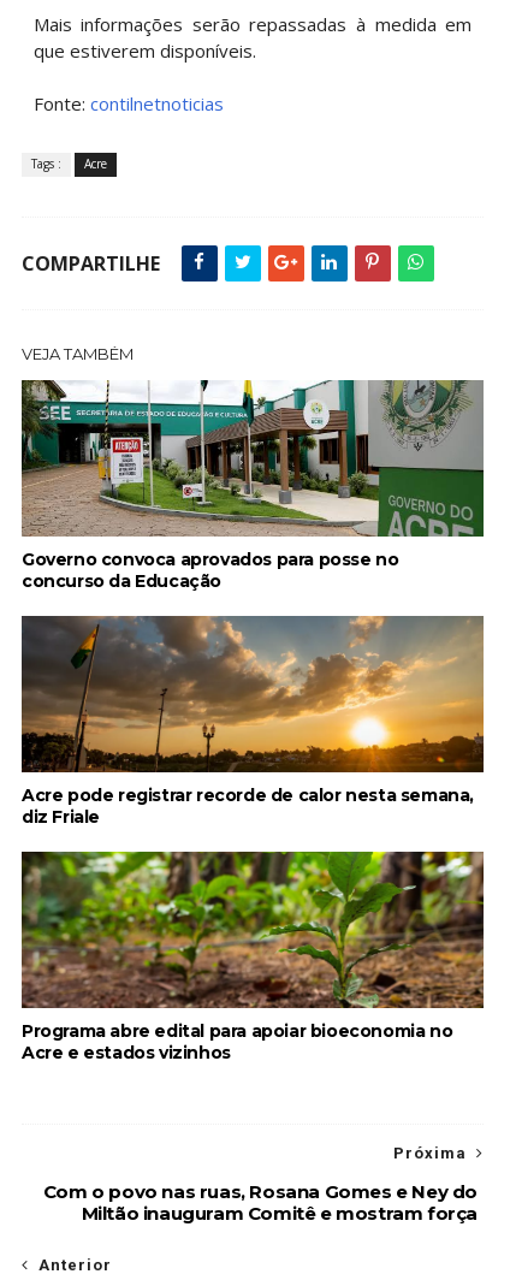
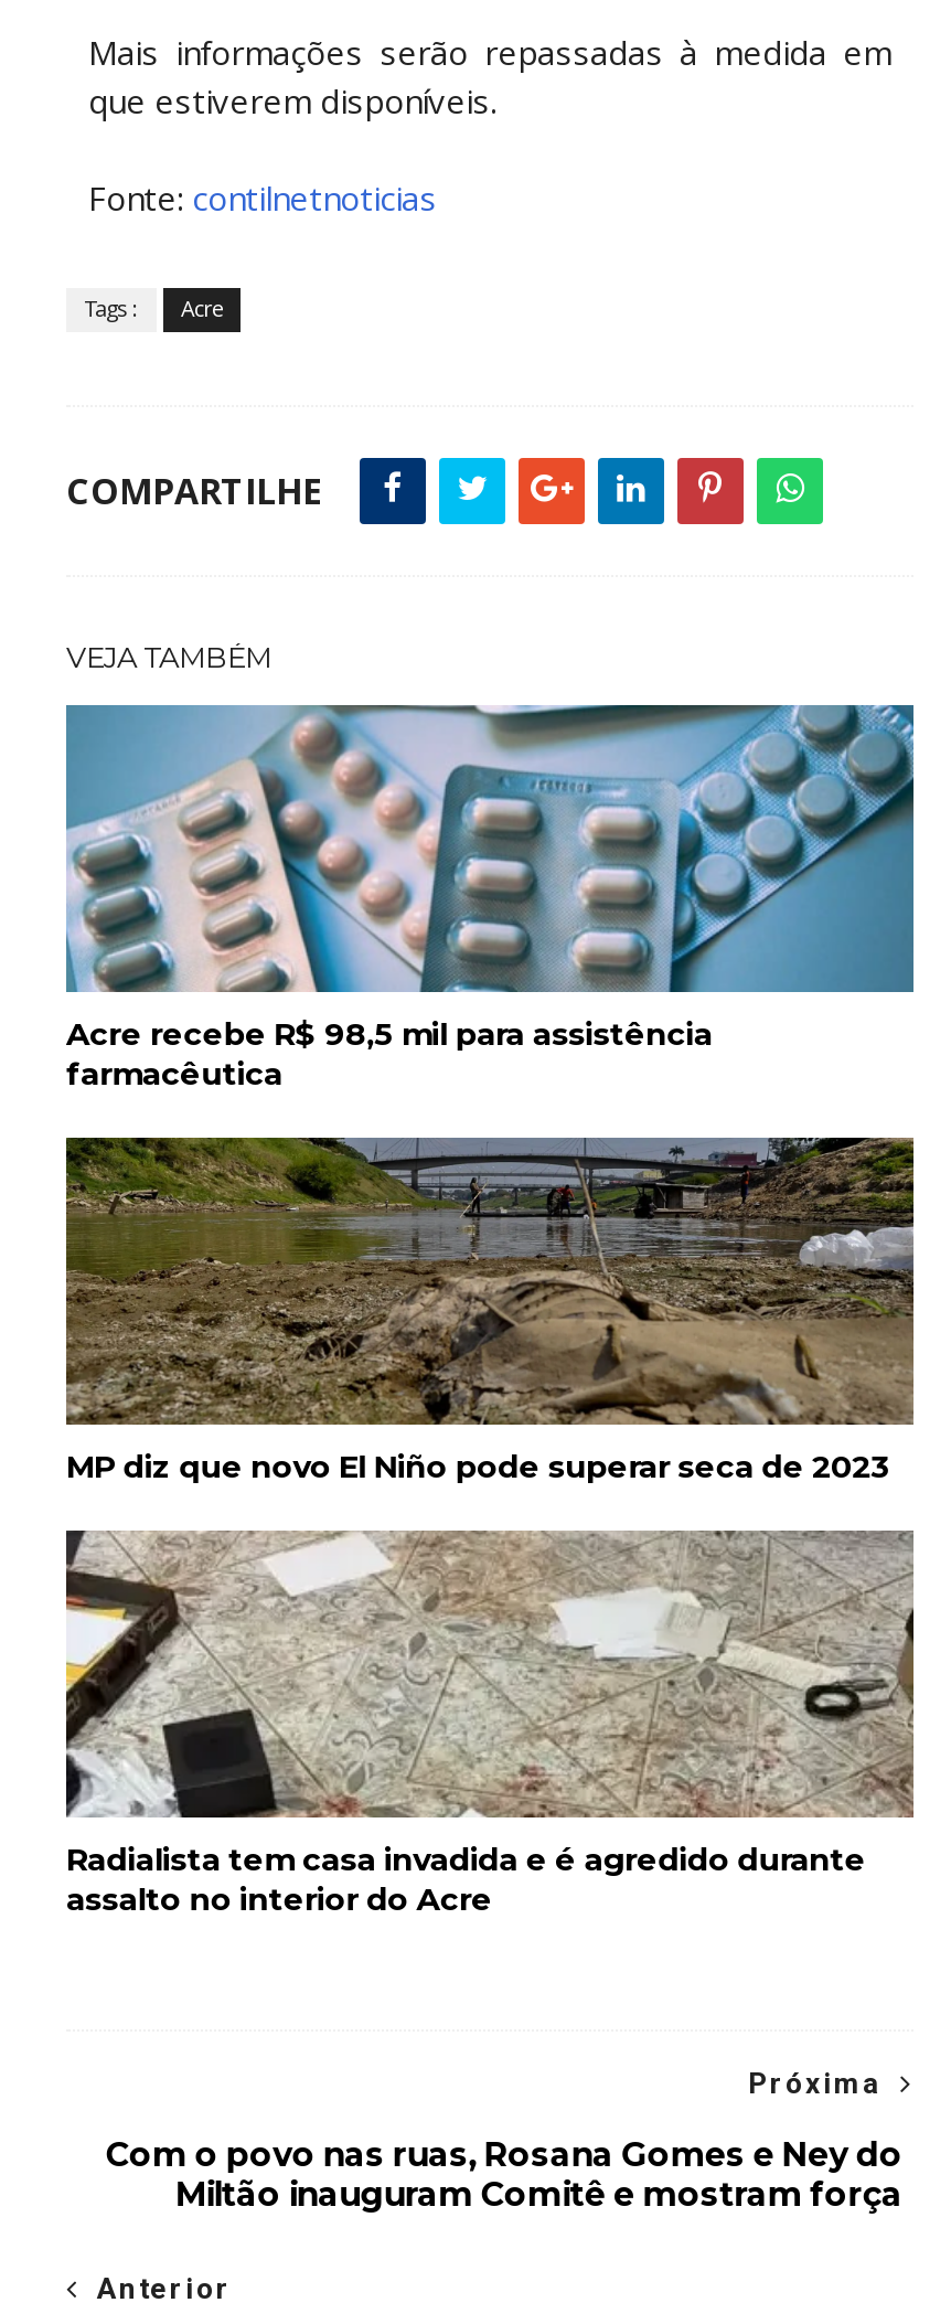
- [image]
- Governo convoca aprovados para posse no
- concurso da Educação
+ [image]
+ Acre recebe R$ 98,5 mil para assistência
+ farmacêutica

- [image]
- Acre pode registrar recorde de calor nesta semana,
- diz Friale
+ [image]
+ MP diz que novo El Niño pode superar seca de 2023

- [image]
- Programa abre edital para apoiar bioeconomia no
- Acre e estados vizinhos
+ [image]
+ Radialista tem casa invadida e é agredido durante
+ assalto no interior do Acre
